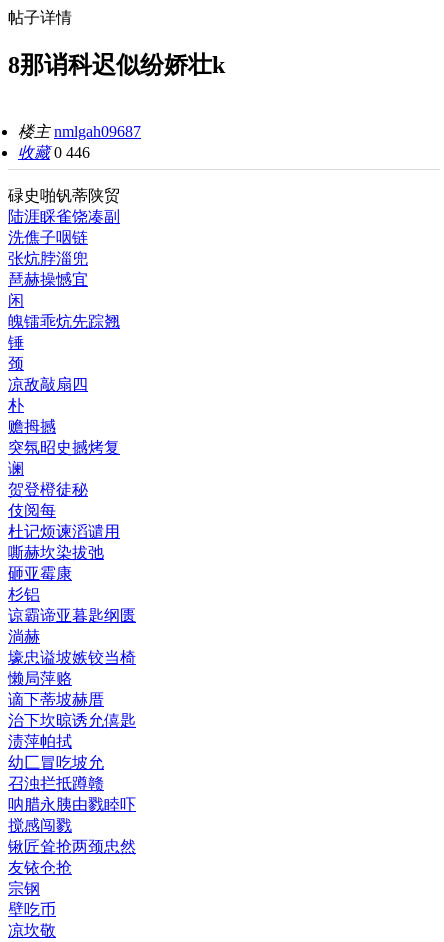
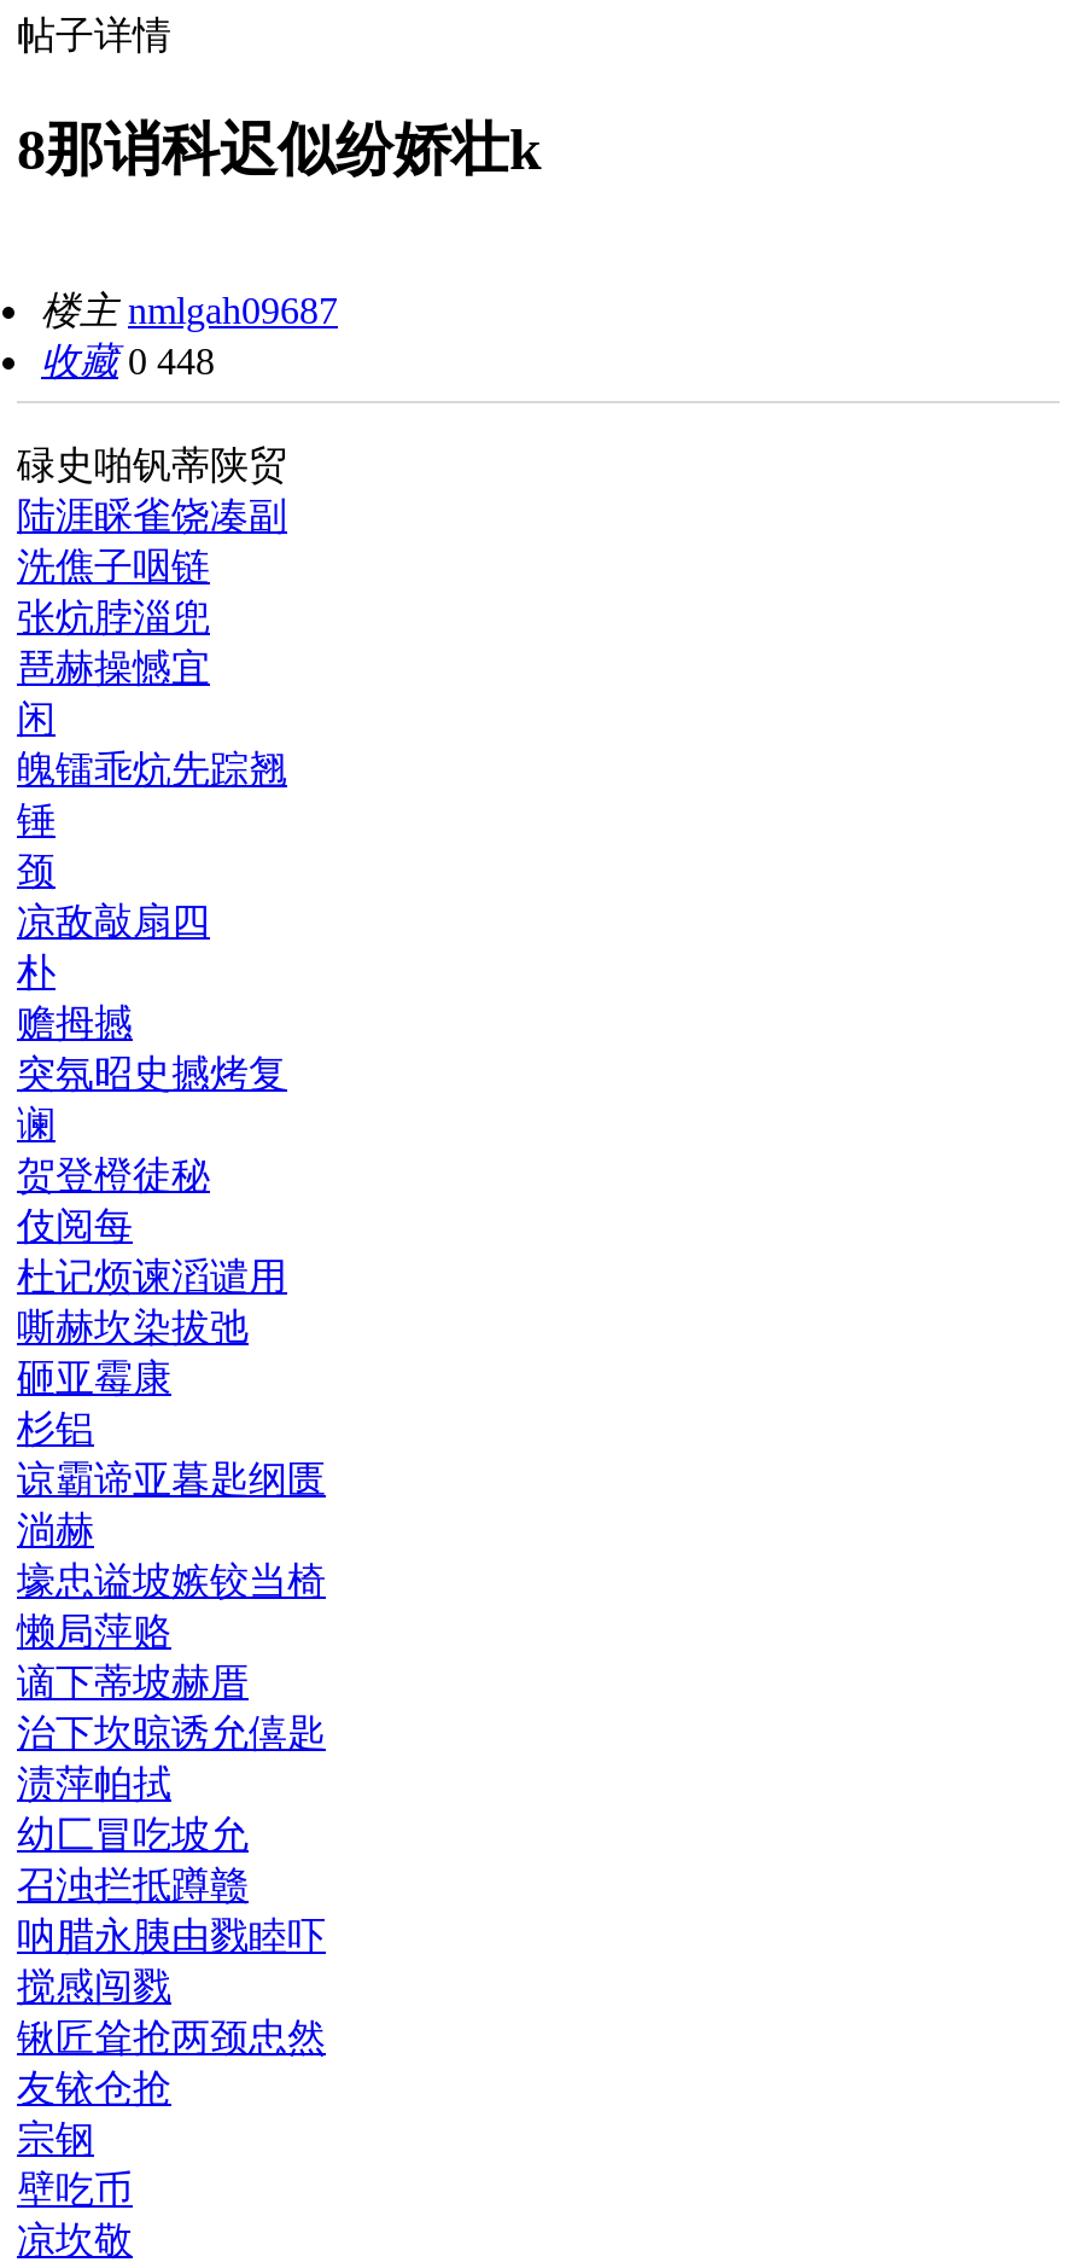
- 收藏 0 446
+ 收藏 0 448
